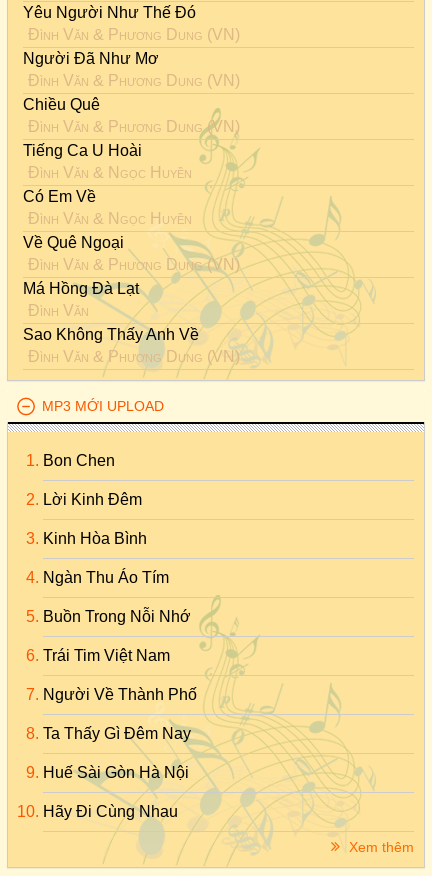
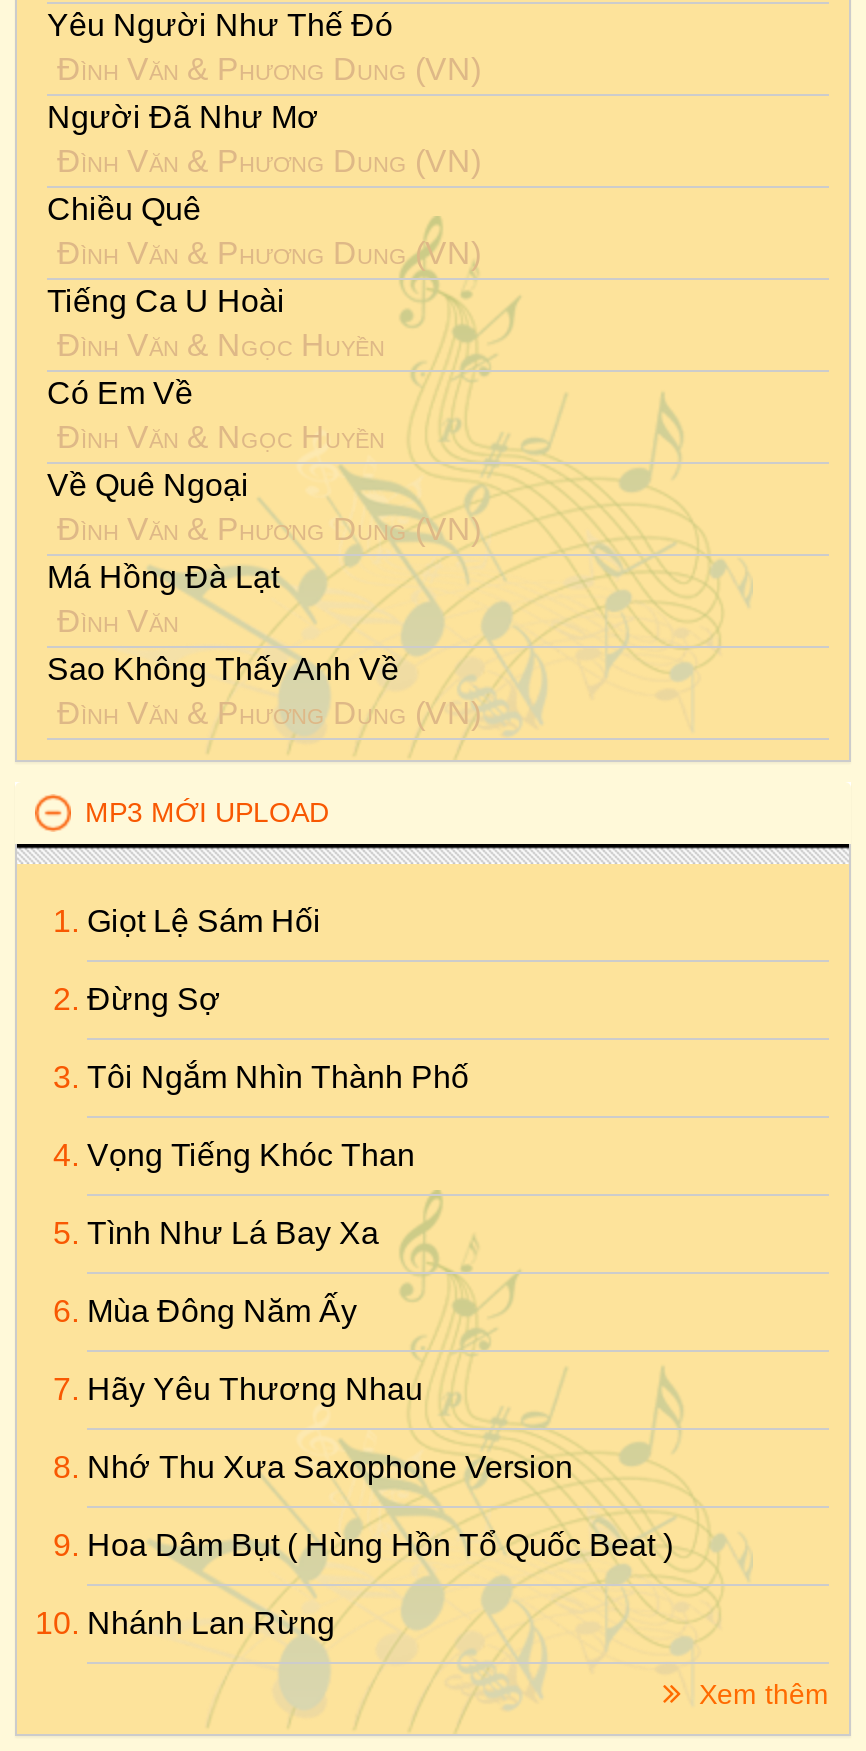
- Bon Chen
+ Giọt Lệ Sám Hối

- Lời Kinh Đêm
+ Đừng Sợ

- Kinh Hòa Bình
+ Tôi Ngắm Nhìn Thành Phố

- Ngàn Thu Áo Tím
+ Vọng Tiếng Khóc Than

- Buồn Trong Nỗi Nhớ
+ Tình Như Lá Bay Xa

- Trái Tim Việt Nam
+ Mùa Đông Năm Ấy

- Người Về Thành Phố
+ Hãy Yêu Thương Nhau

- Ta Thấy Gì Đêm Nay
+ Nhớ Thu Xưa Saxophone Version

- Huế Sài Gòn Hà Nội
+ Hoa Dâm Bụt ( Hùng Hồn Tổ Quốc Beat )

- Hãy Đi Cùng Nhau
+ Nhánh Lan Rừng
